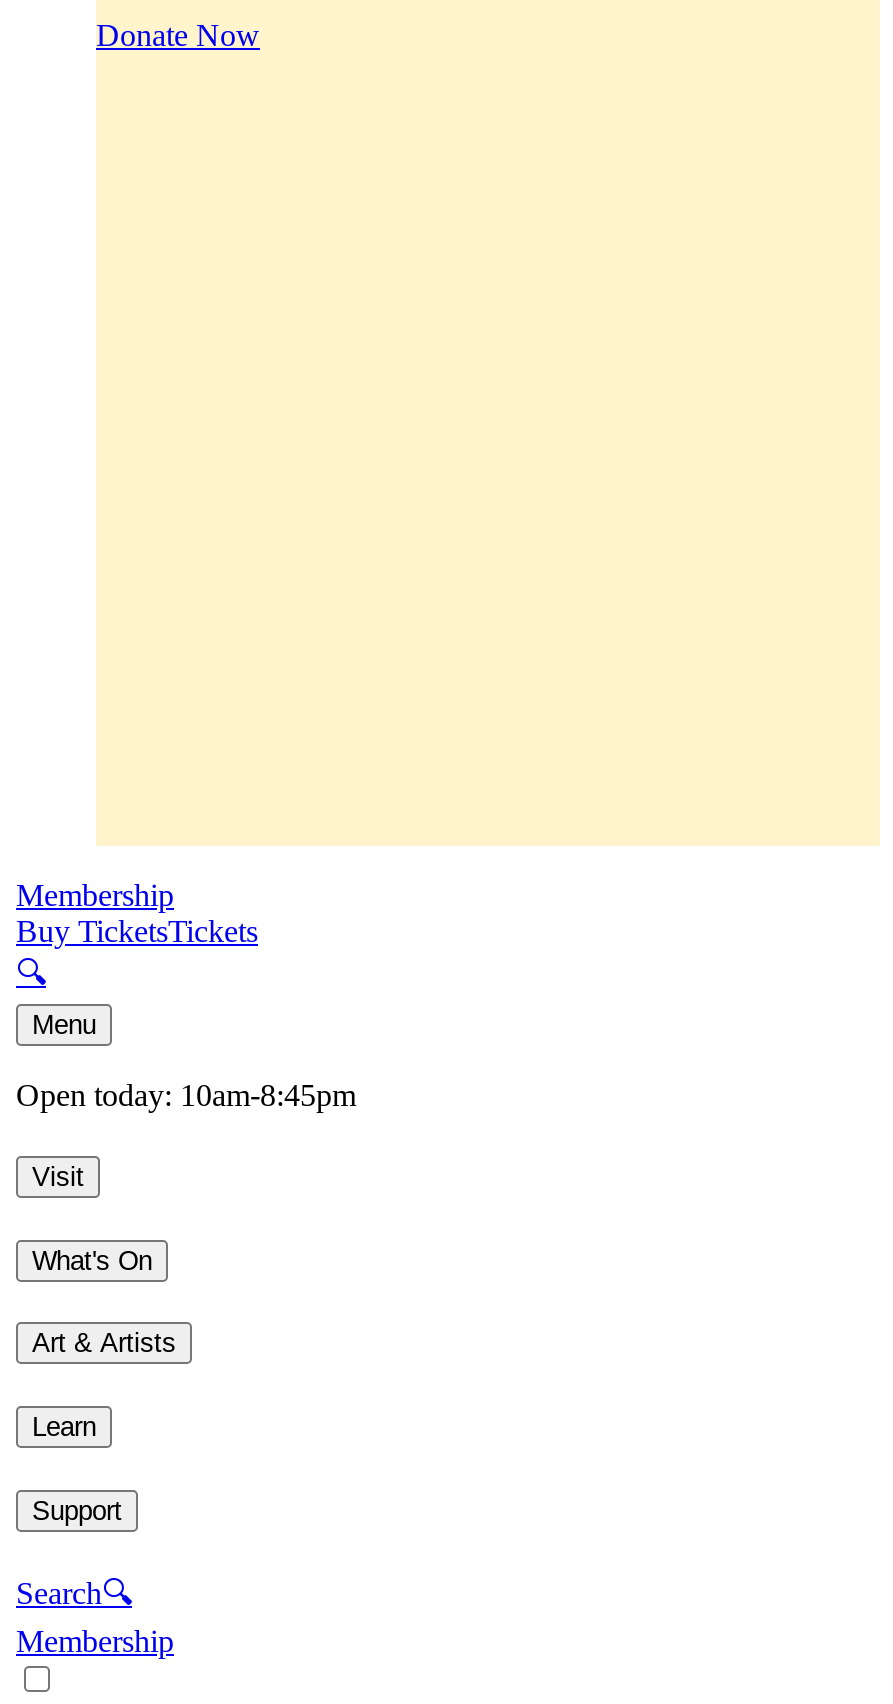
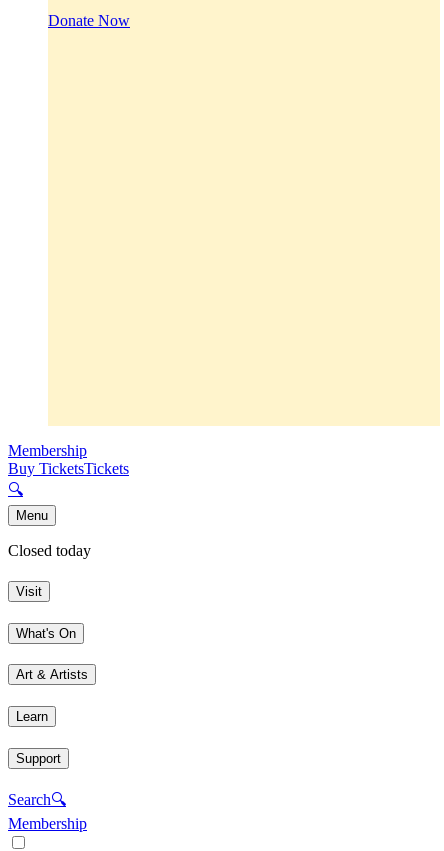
- Open today: 10am-8:45pm
+ Closed today
